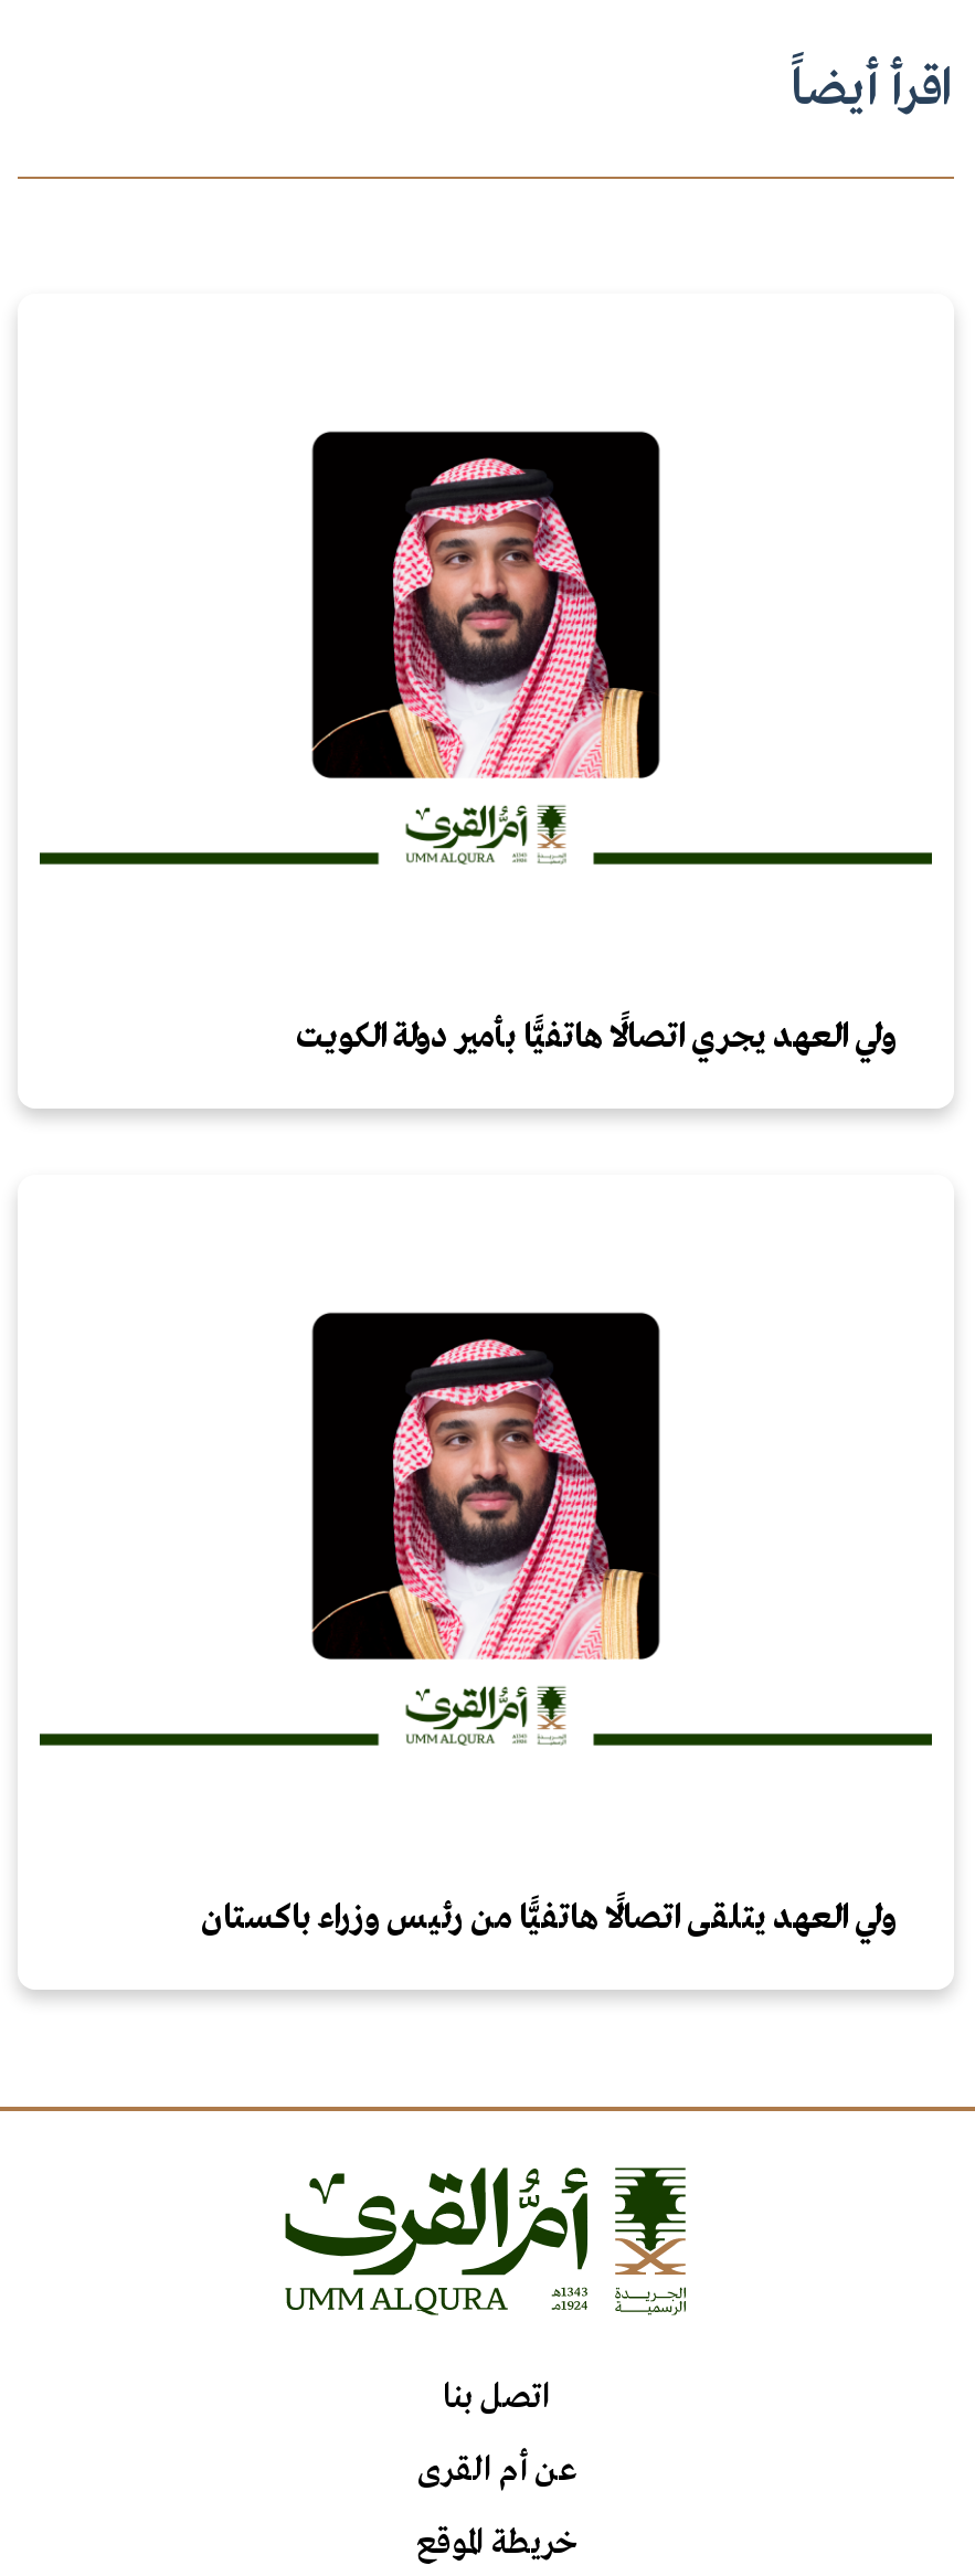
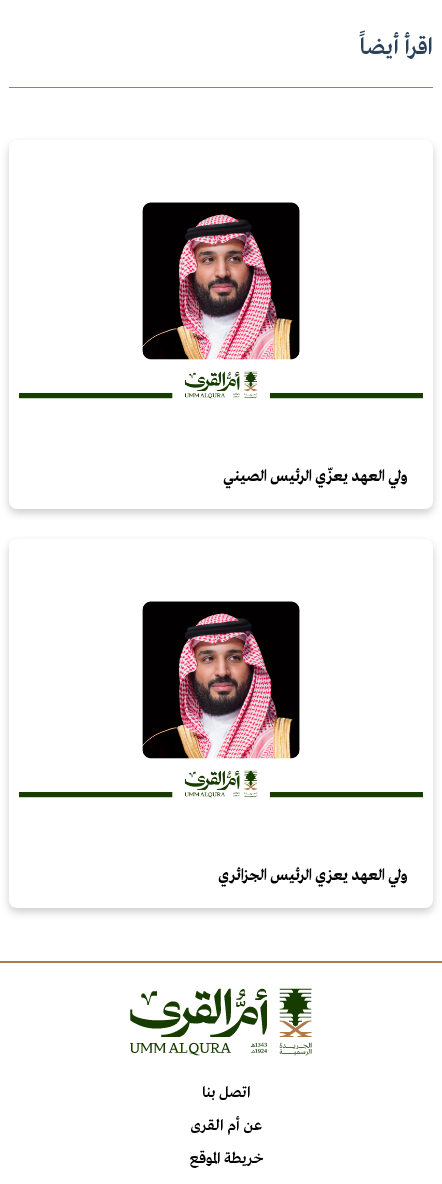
- ولي العهد يجري اتصالًا هاتفيًّا بأمير دولة الكويت
+ ولي العهد يعزّي الرئيس الصيني

- ولي العهد يتلقى اتصالًا هاتفيًّا من رئيس وزراء باكستان
+ ولي العهد يعزي الرئيس الجزائري
